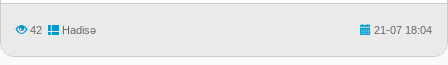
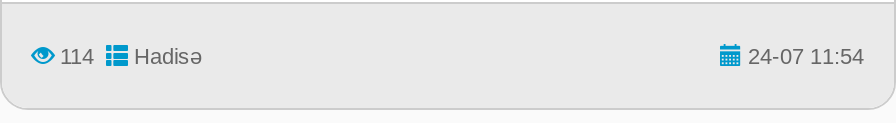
- 42 Hadisə
+ 114 Hadisə

- 21-07 18:04
+ 24-07 11:54
